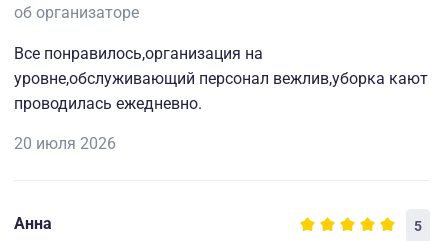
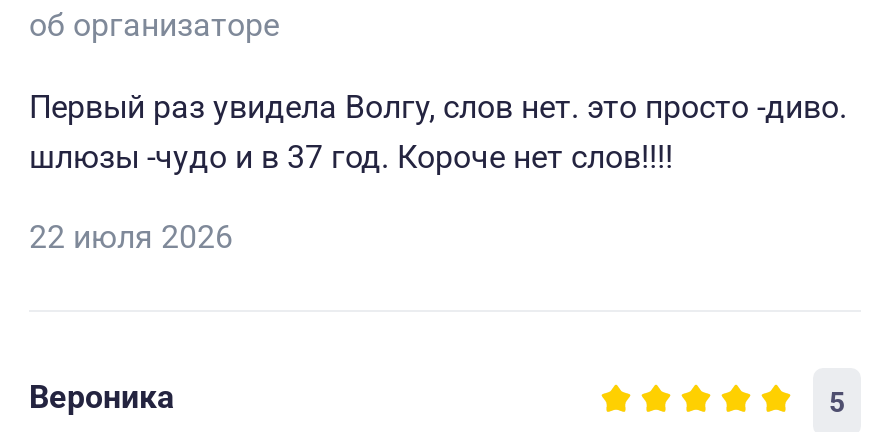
- Все понравилось,организация на
- уровне,обслуживающий персонал вежлив,уборка кают
- проводилась ежедневно.
+ Первый раз увидела Волгу, слов нет. это просто -диво.
+ шлюзы -чудо и в 37 год. Короче нет слов!!!!

- 20 июля 2026
+ 22 июля 2026

- Анна
+ Вероника
